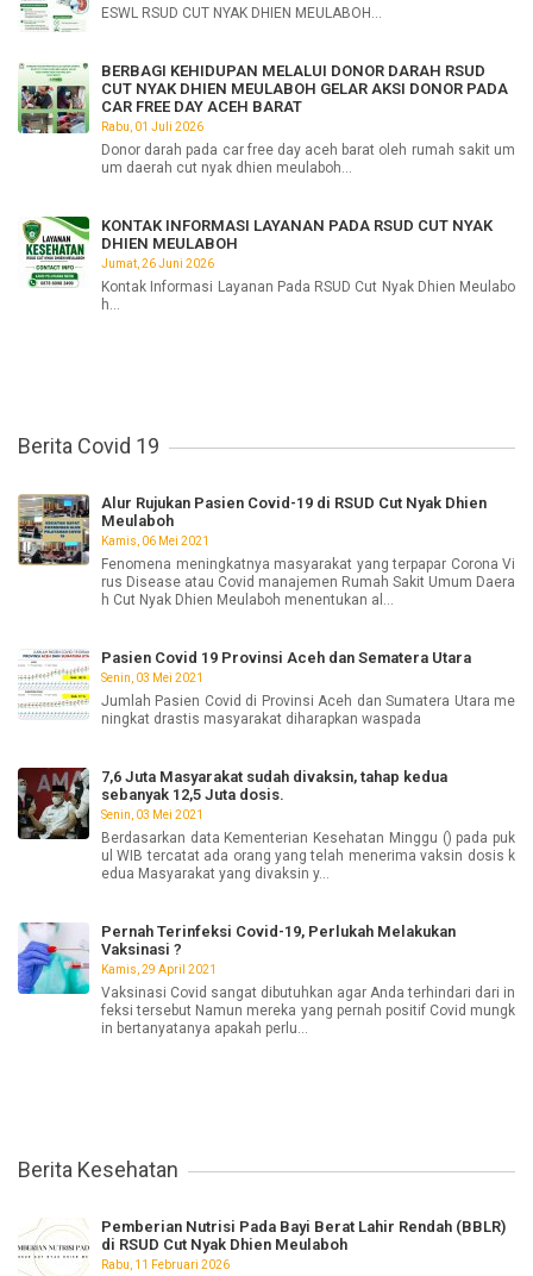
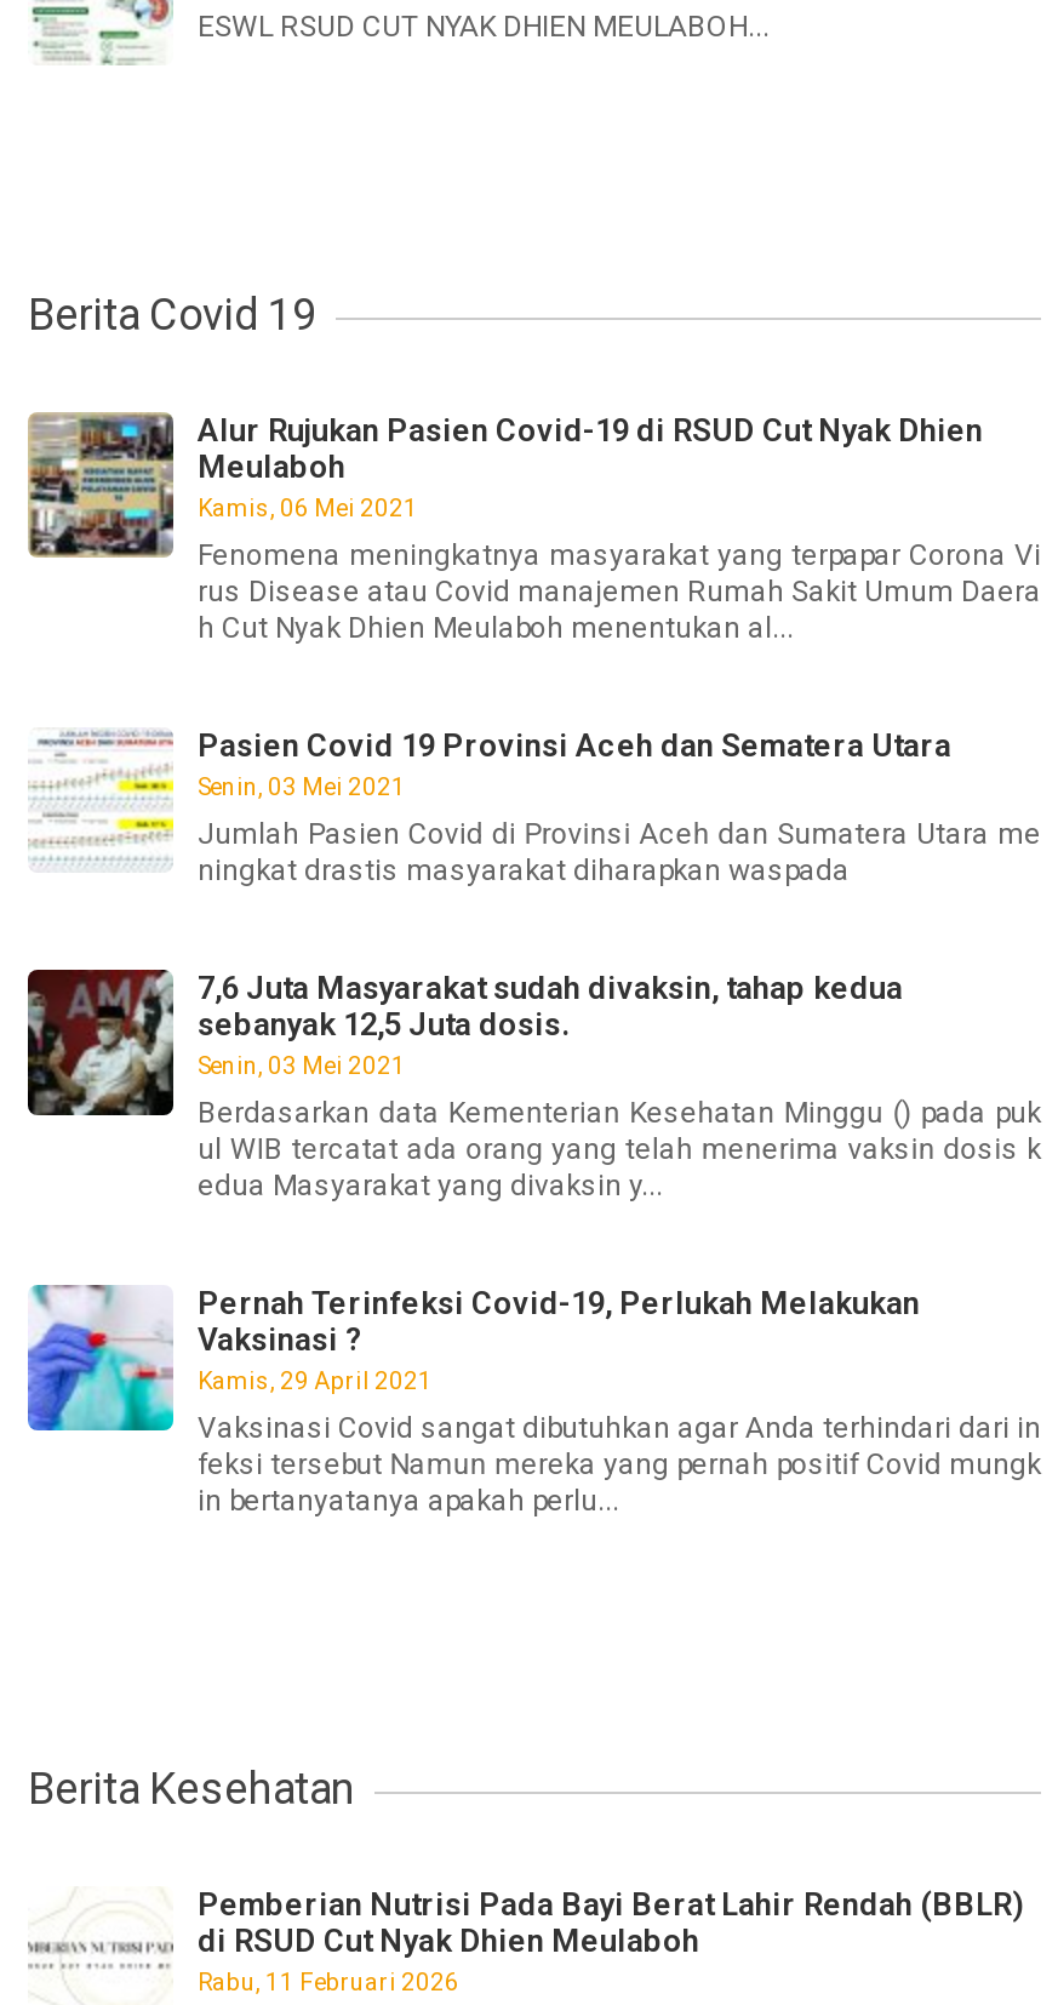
- [image]
- BERBAGI KEHIDUPAN MELALUI DONOR DARAH RSUD
- CUT NYAK DHIEN MEULABOH GELAR AKSI DONOR PADA
- CAR FREE DAY ACEH BARAT
- Rabu, 01 Juli 2026
- Donor darah pada car free day aceh barat oleh rumah sakit um
- um daerah cut nyak dhien meulaboh...
- KONTAK INFORMASI LAYANAN PADA RSUD CUT NYAK
- DHIEN MEULABOH
- Jumat, 26 Juni 2026
- Kontak Informasi Layanan Pada RSUD Cut Nyak Dhien Meulabo
- h...

- [image]
